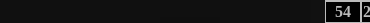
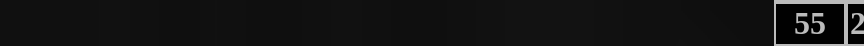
- 54
+ 55
